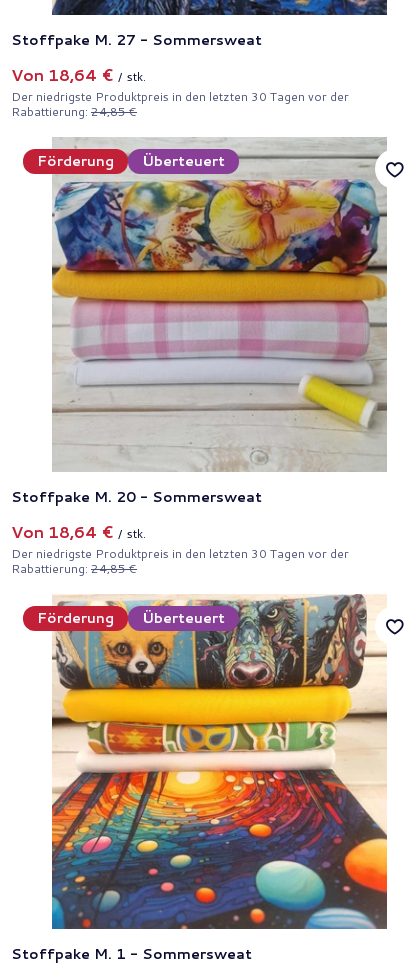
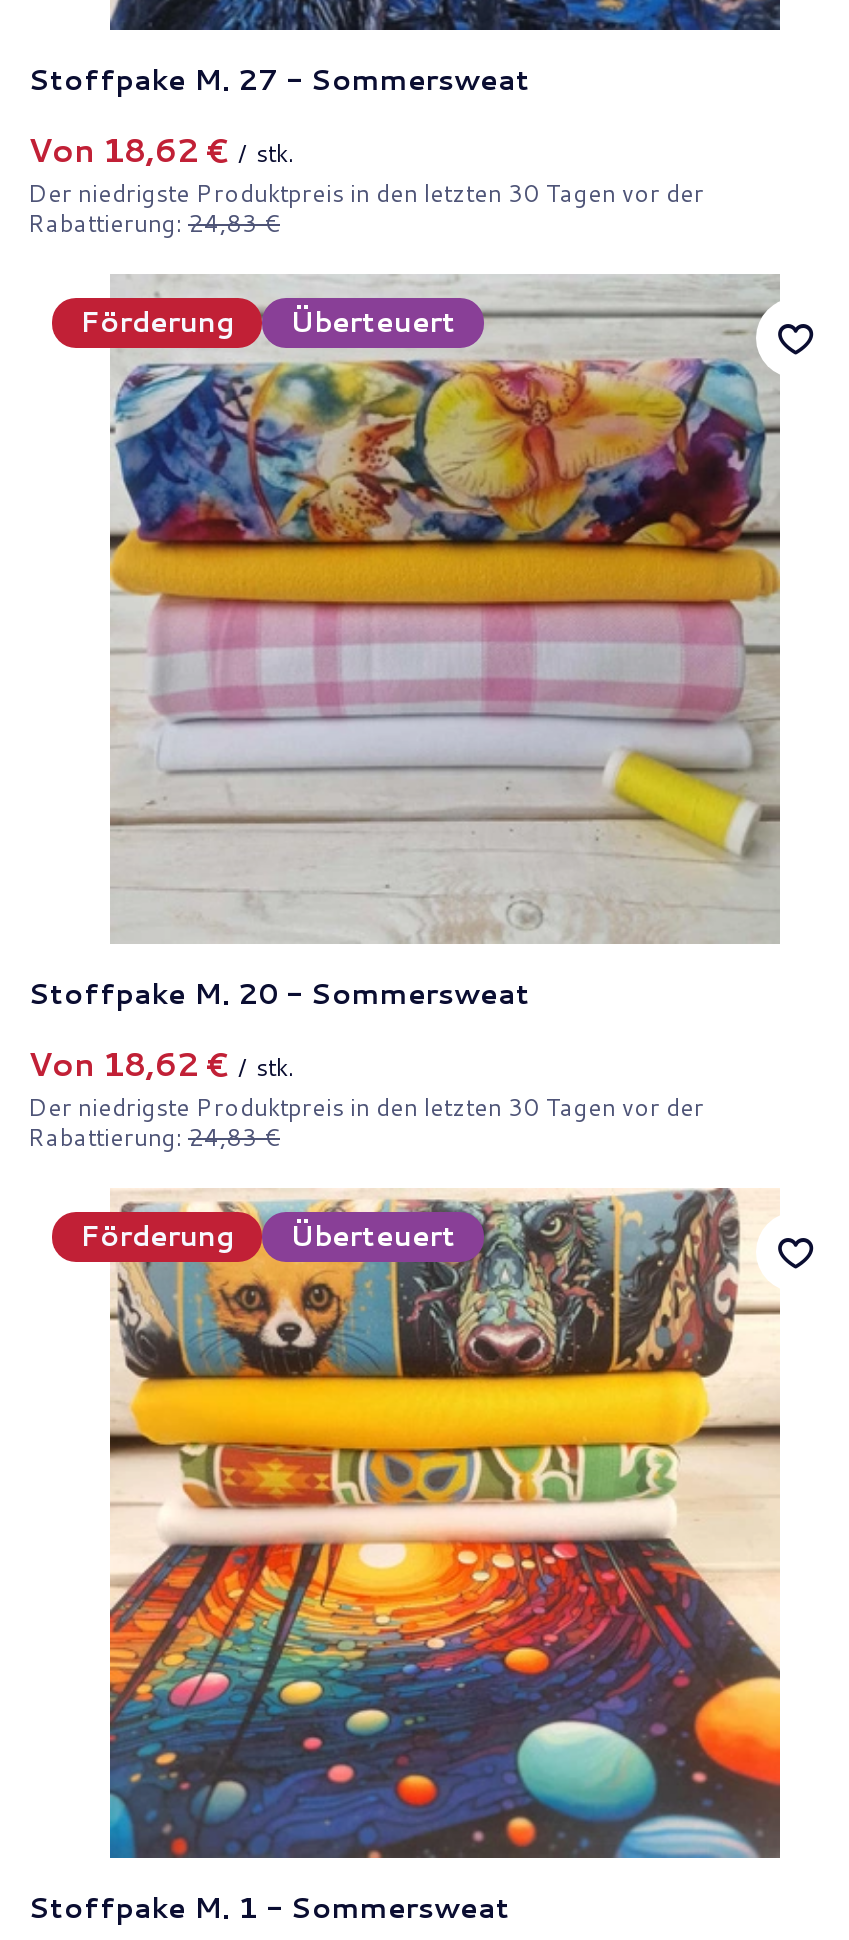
- Von 18,64 € / stk.
+ Von 18,62 € / stk.

- Rabattierung: 24,85 €
+ Rabattierung: 24,83 €

- Von 18,64 € / stk.
+ Von 18,62 € / stk.

- Rabattierung: 24,85 €
+ Rabattierung: 24,83 €
